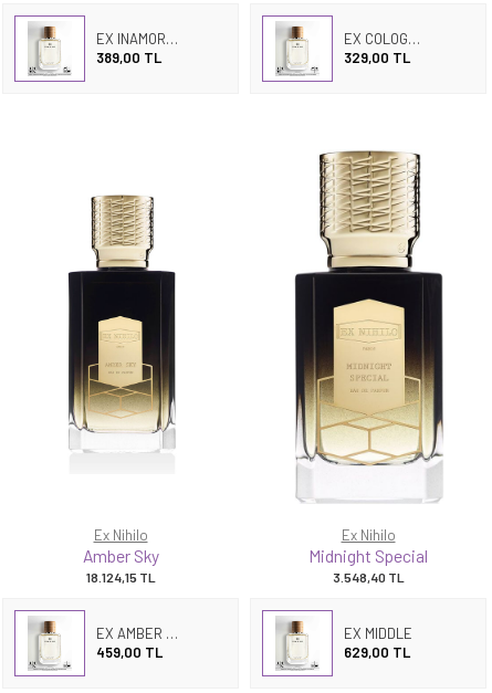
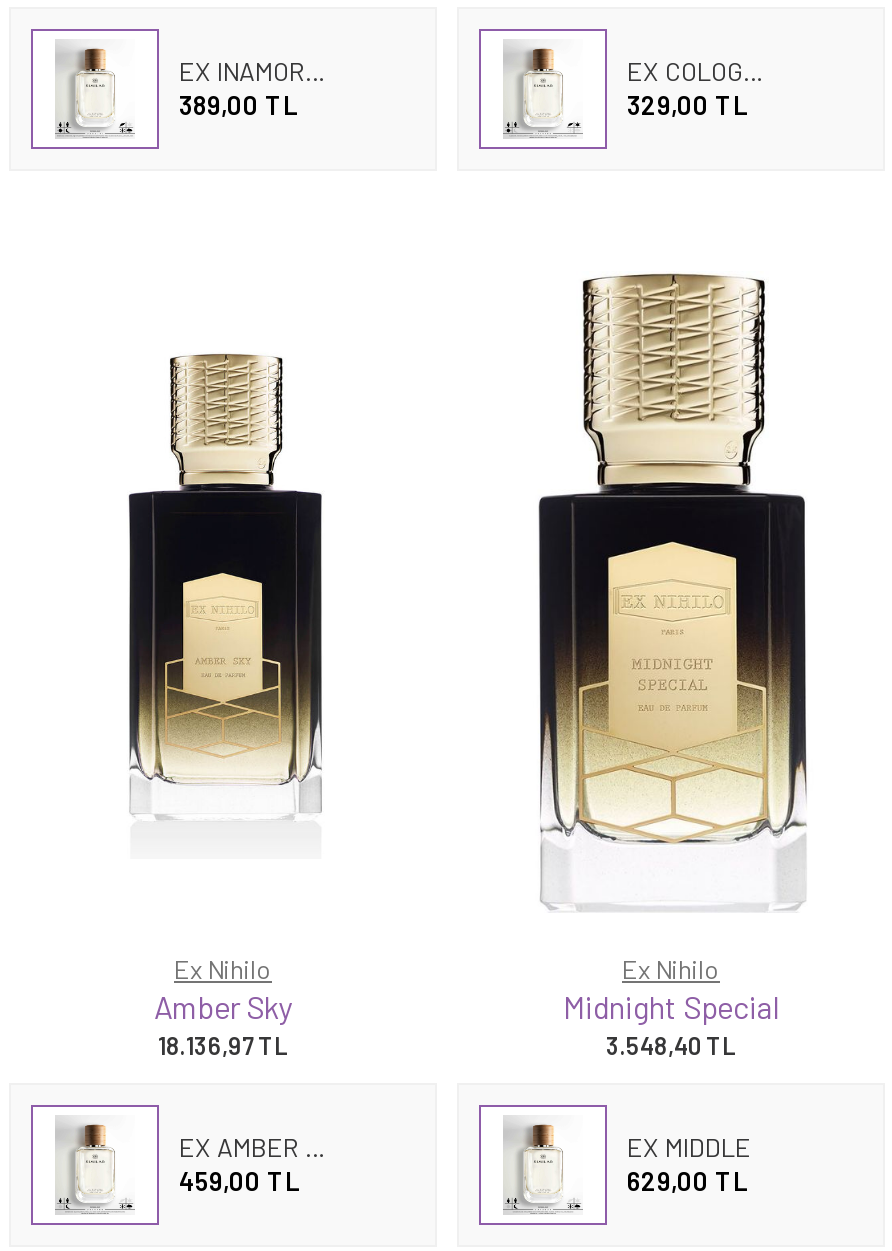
- 18.124,15 TL
+ 18.136,97 TL
